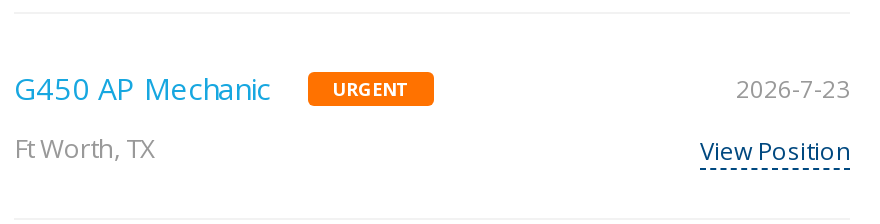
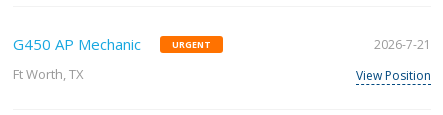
- 2026-7-23
+ 2026-7-21
